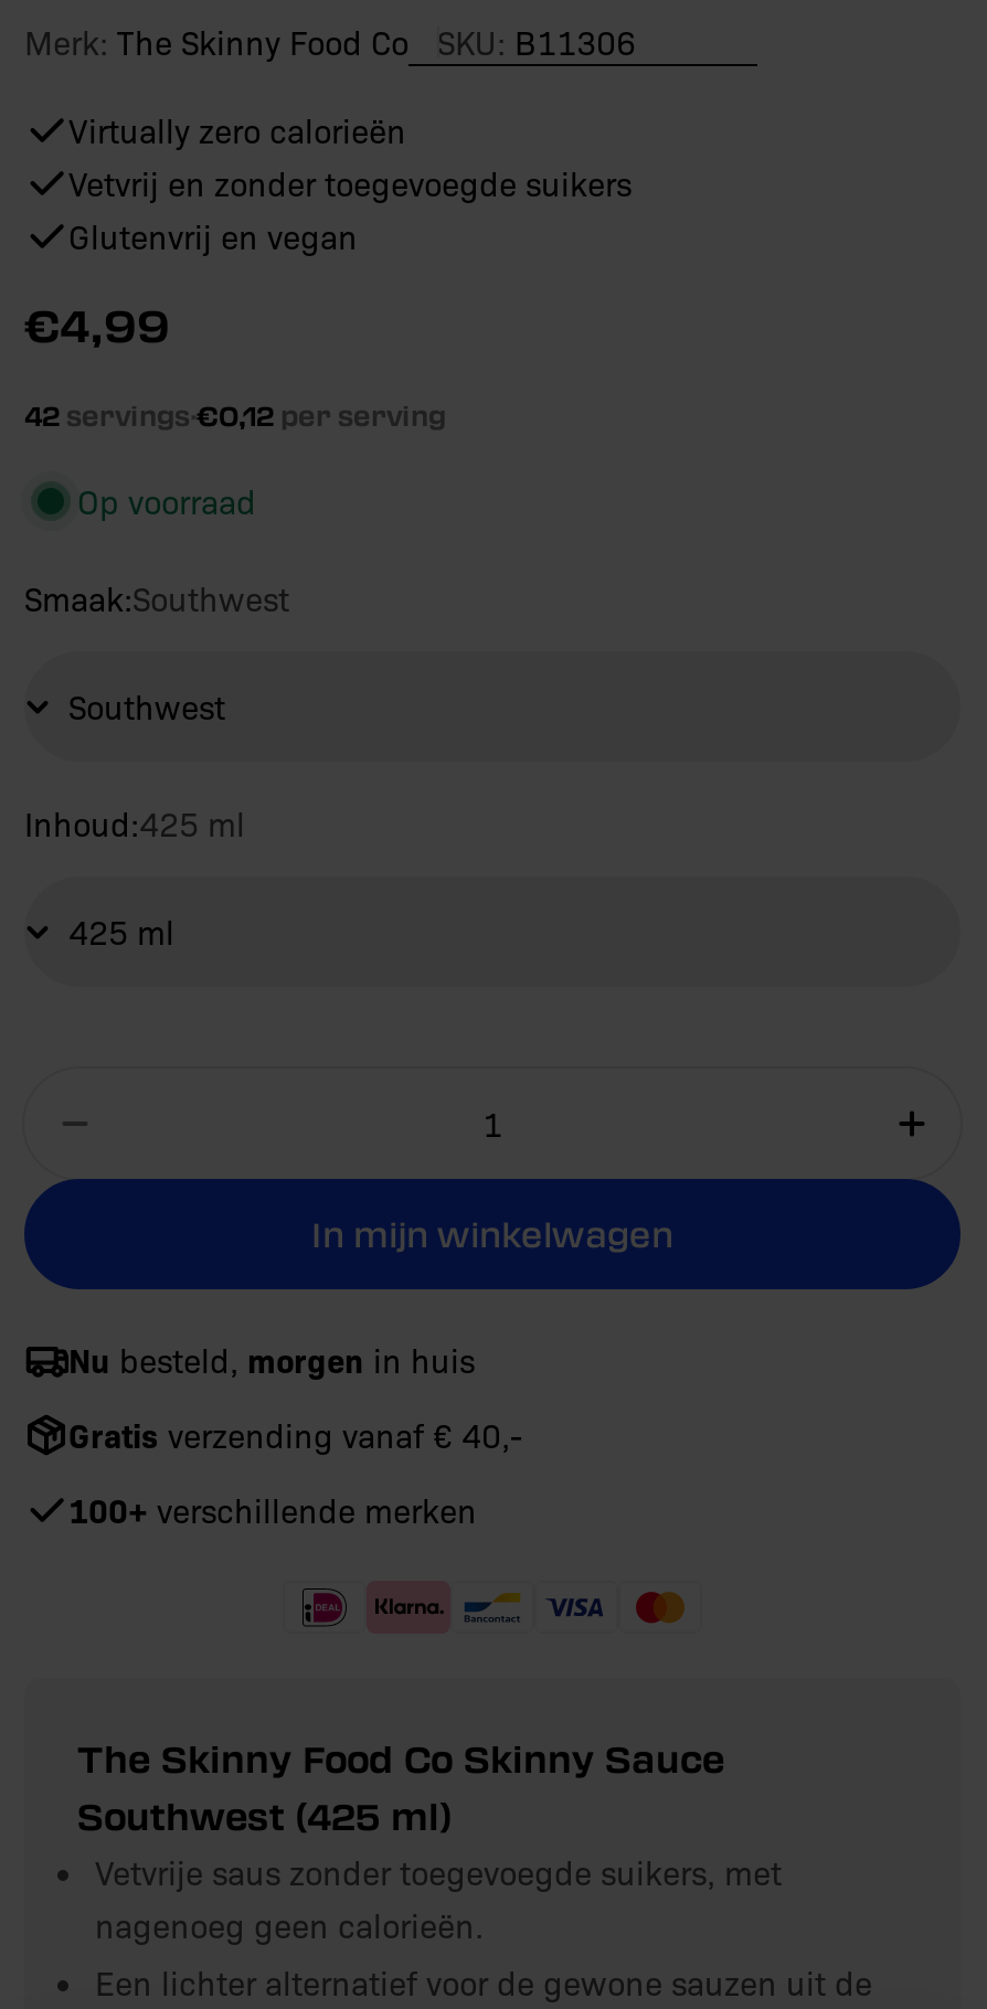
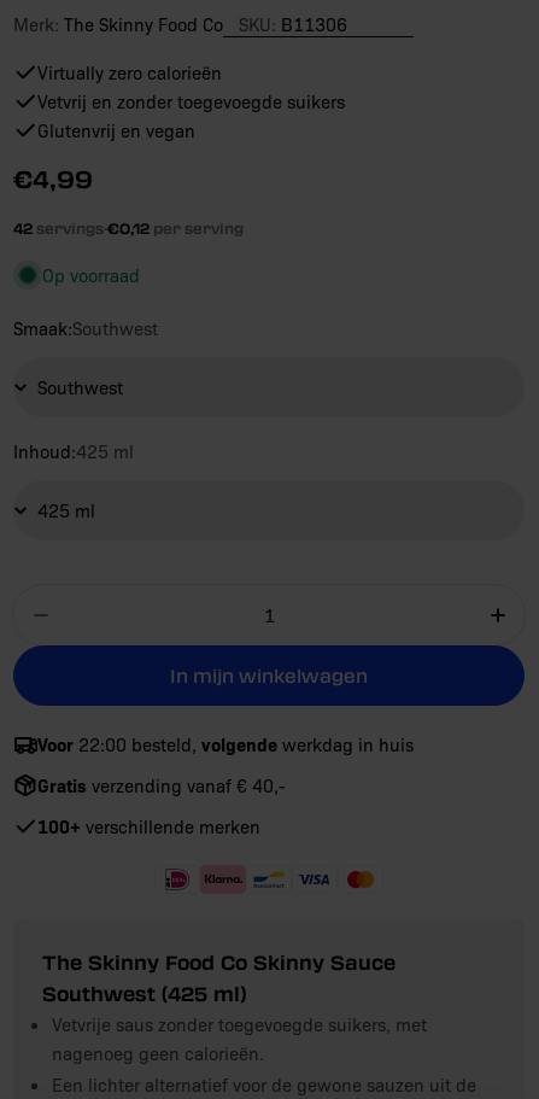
- Nu besteld, morgen in huis
+ Voor 22:00 besteld, volgende werkdag in huis
